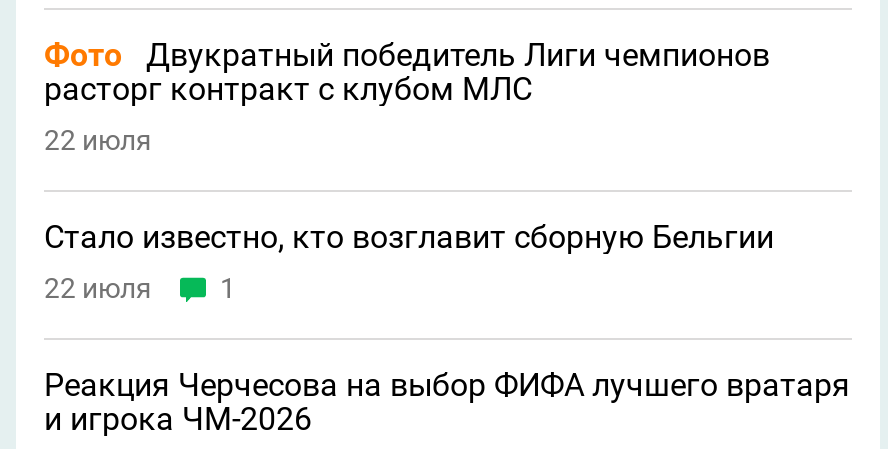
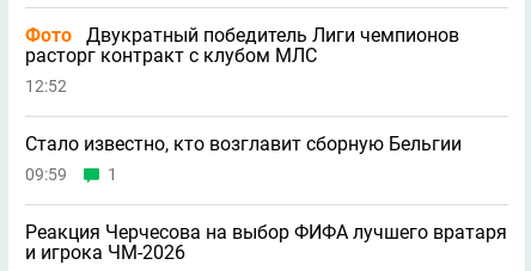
- 22 июля
+ 12:52

- 22 июля
+ 09:59
